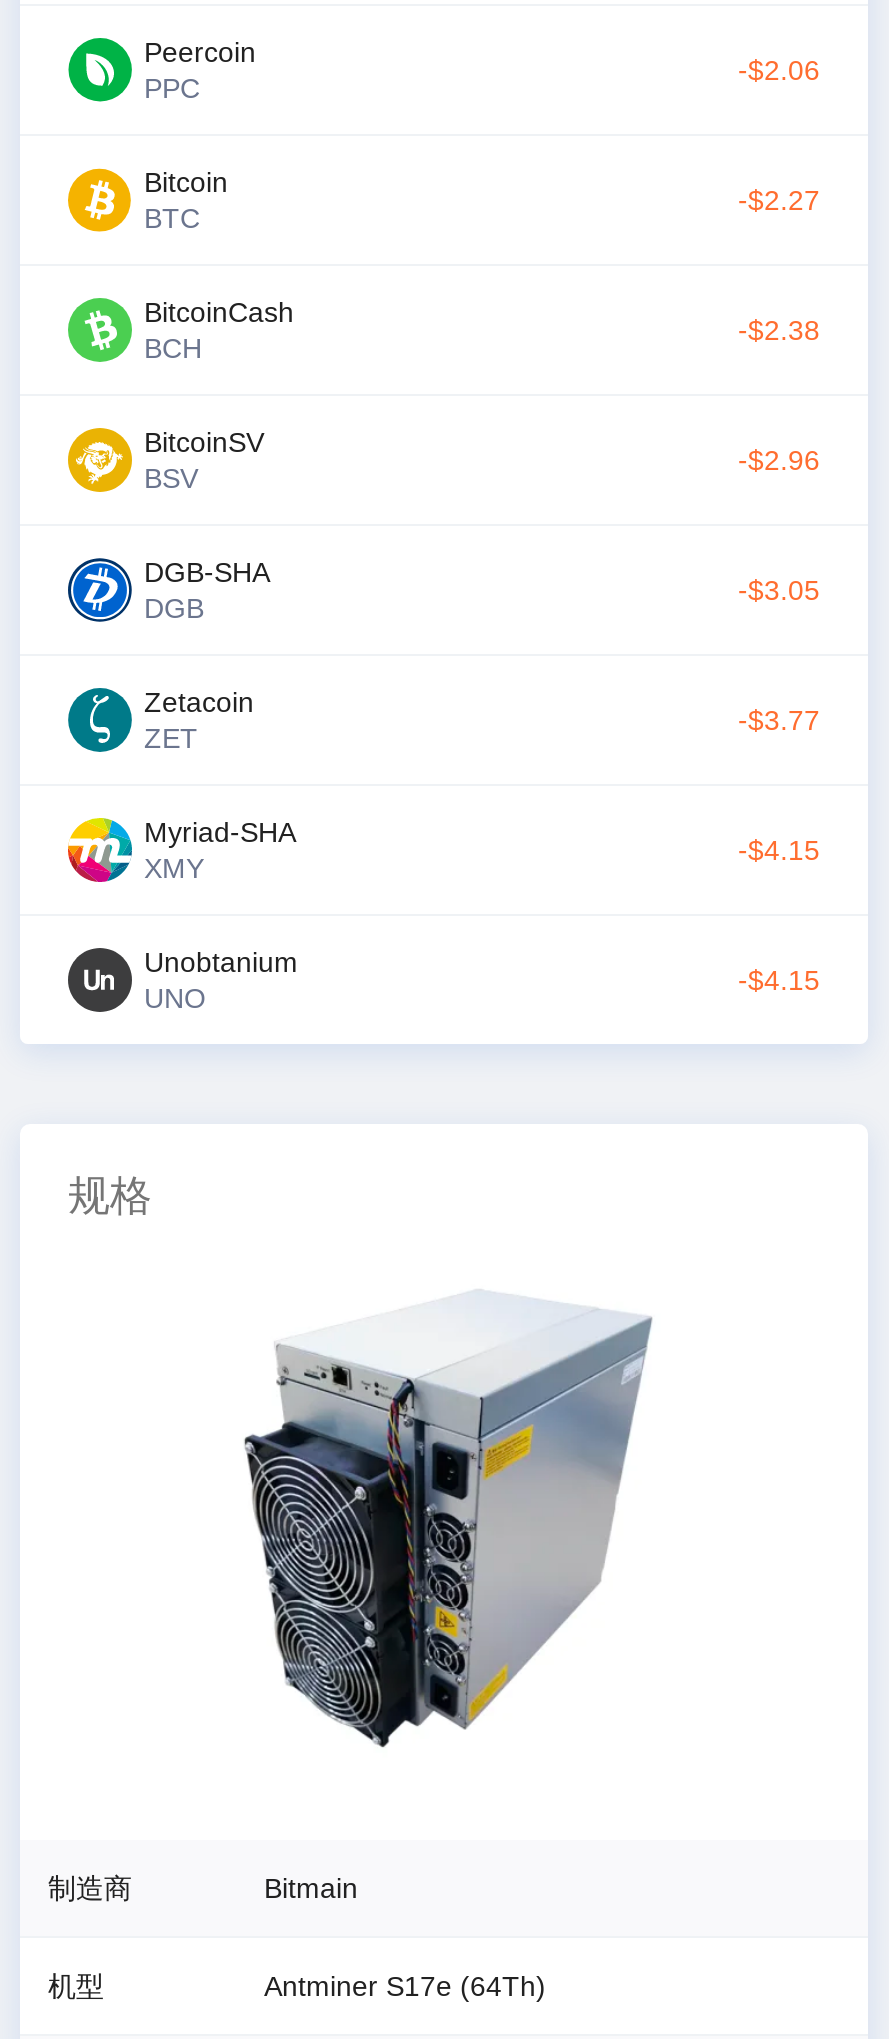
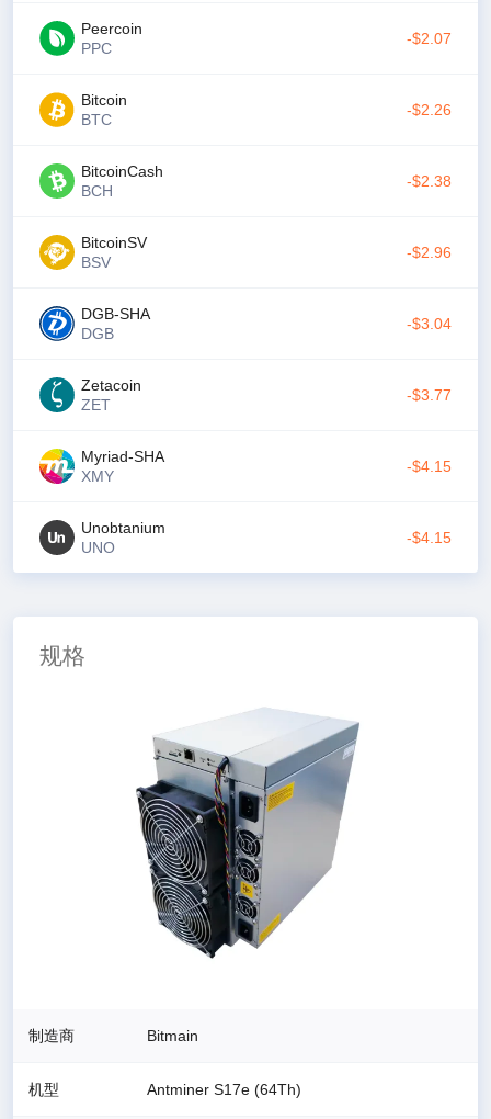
- -$2.06
+ -$2.07

- -$2.27
+ -$2.26

- -$3.05
+ -$3.04
